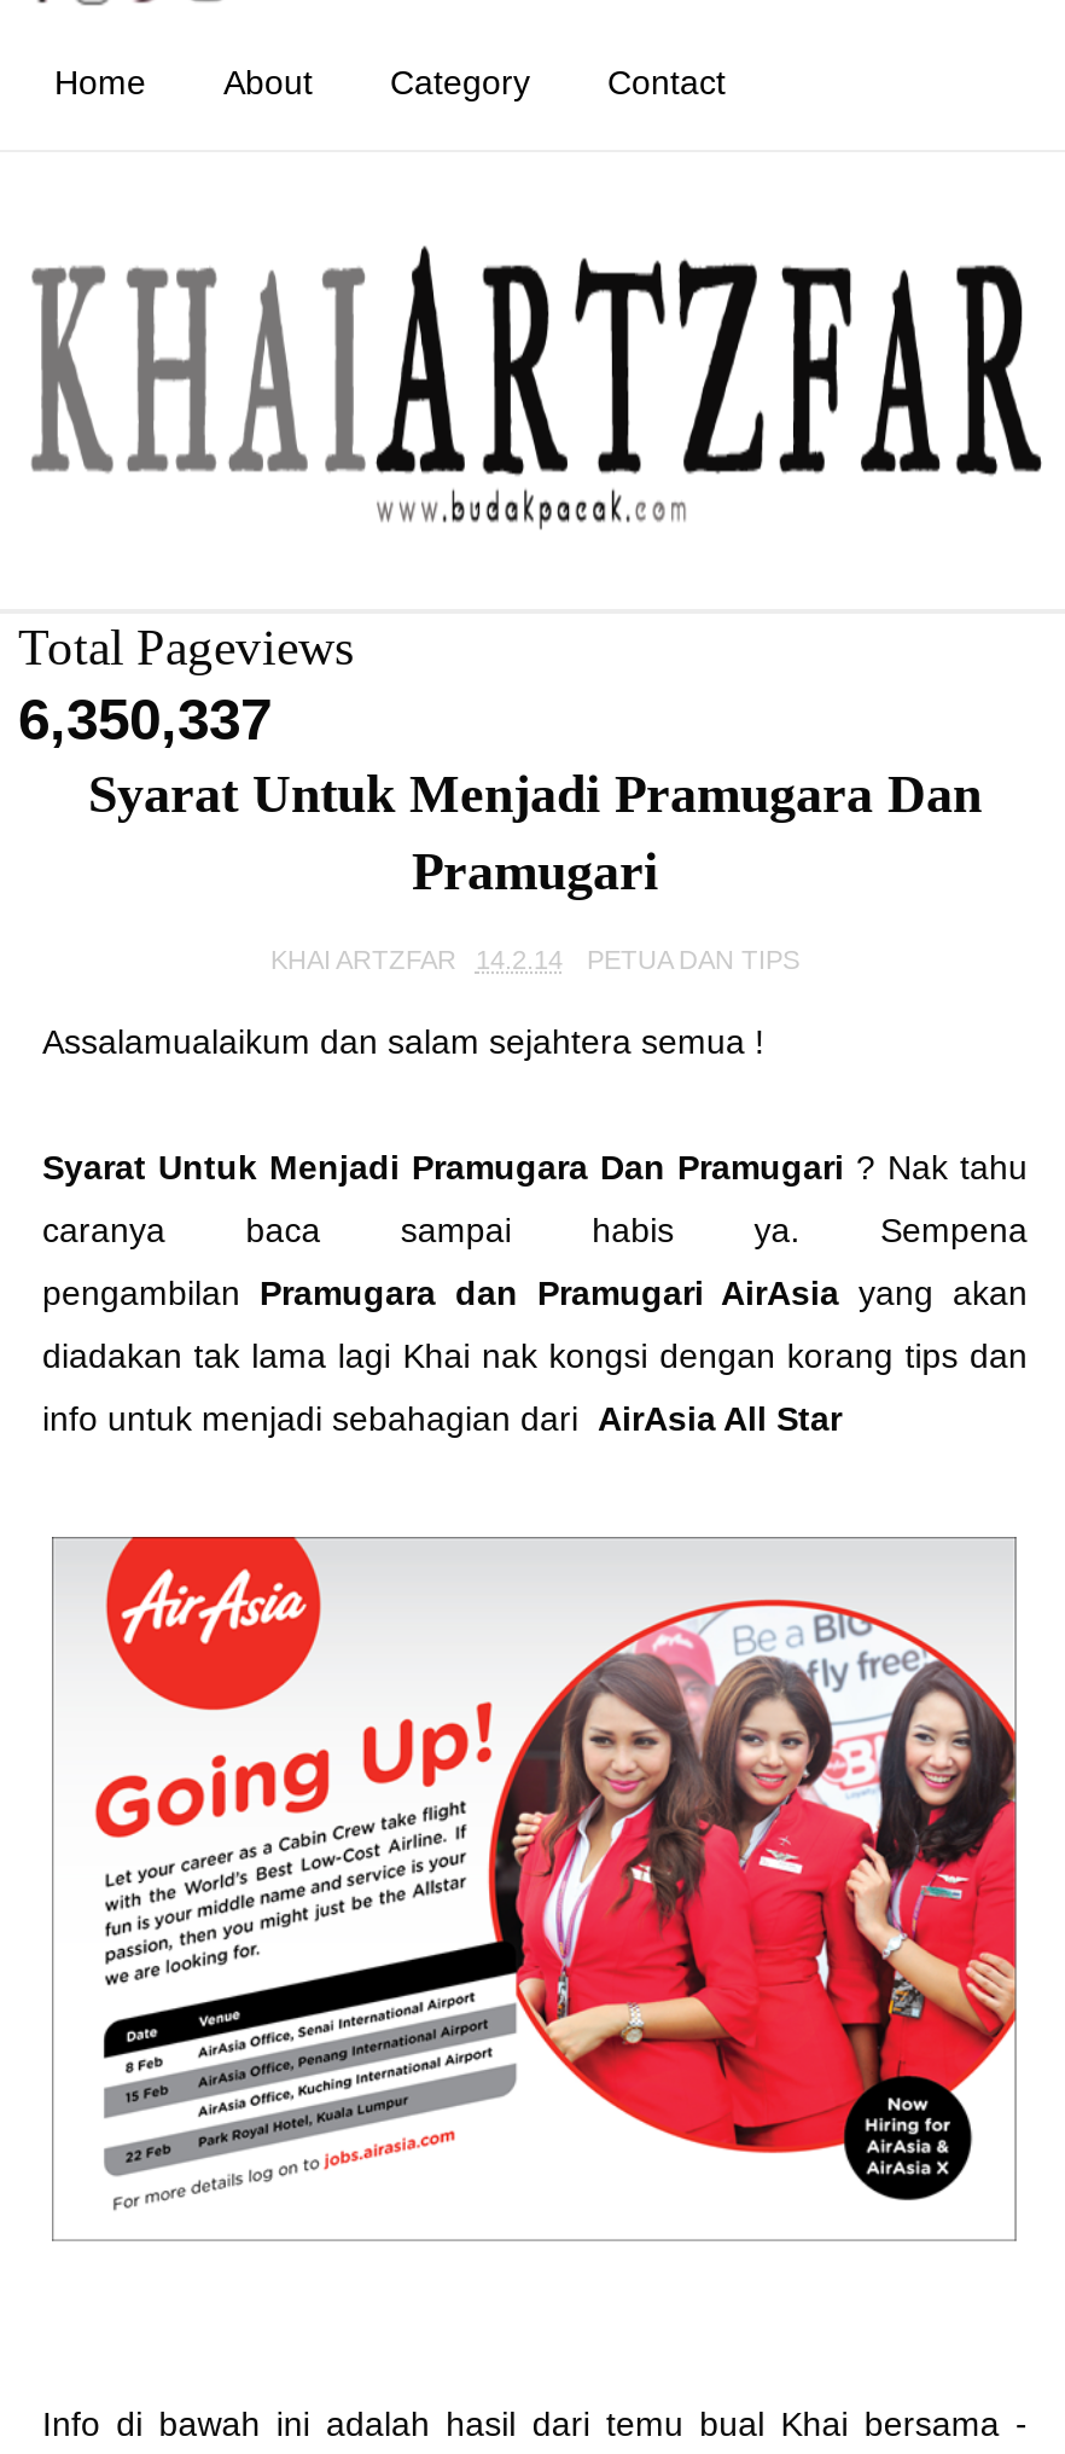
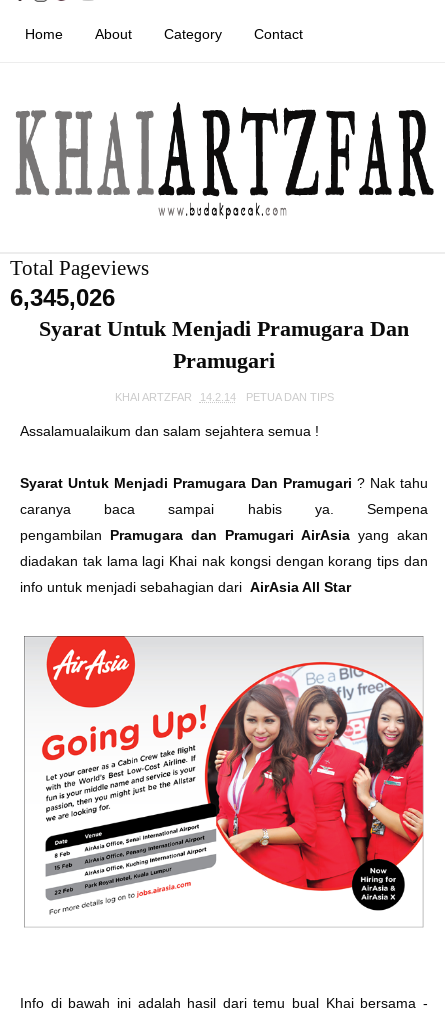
- 6,350,337
+ 6,345,026
